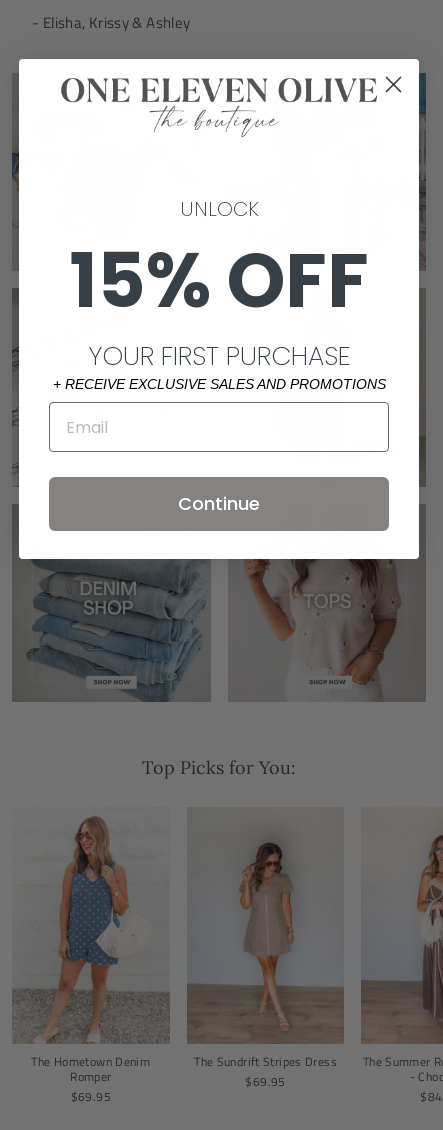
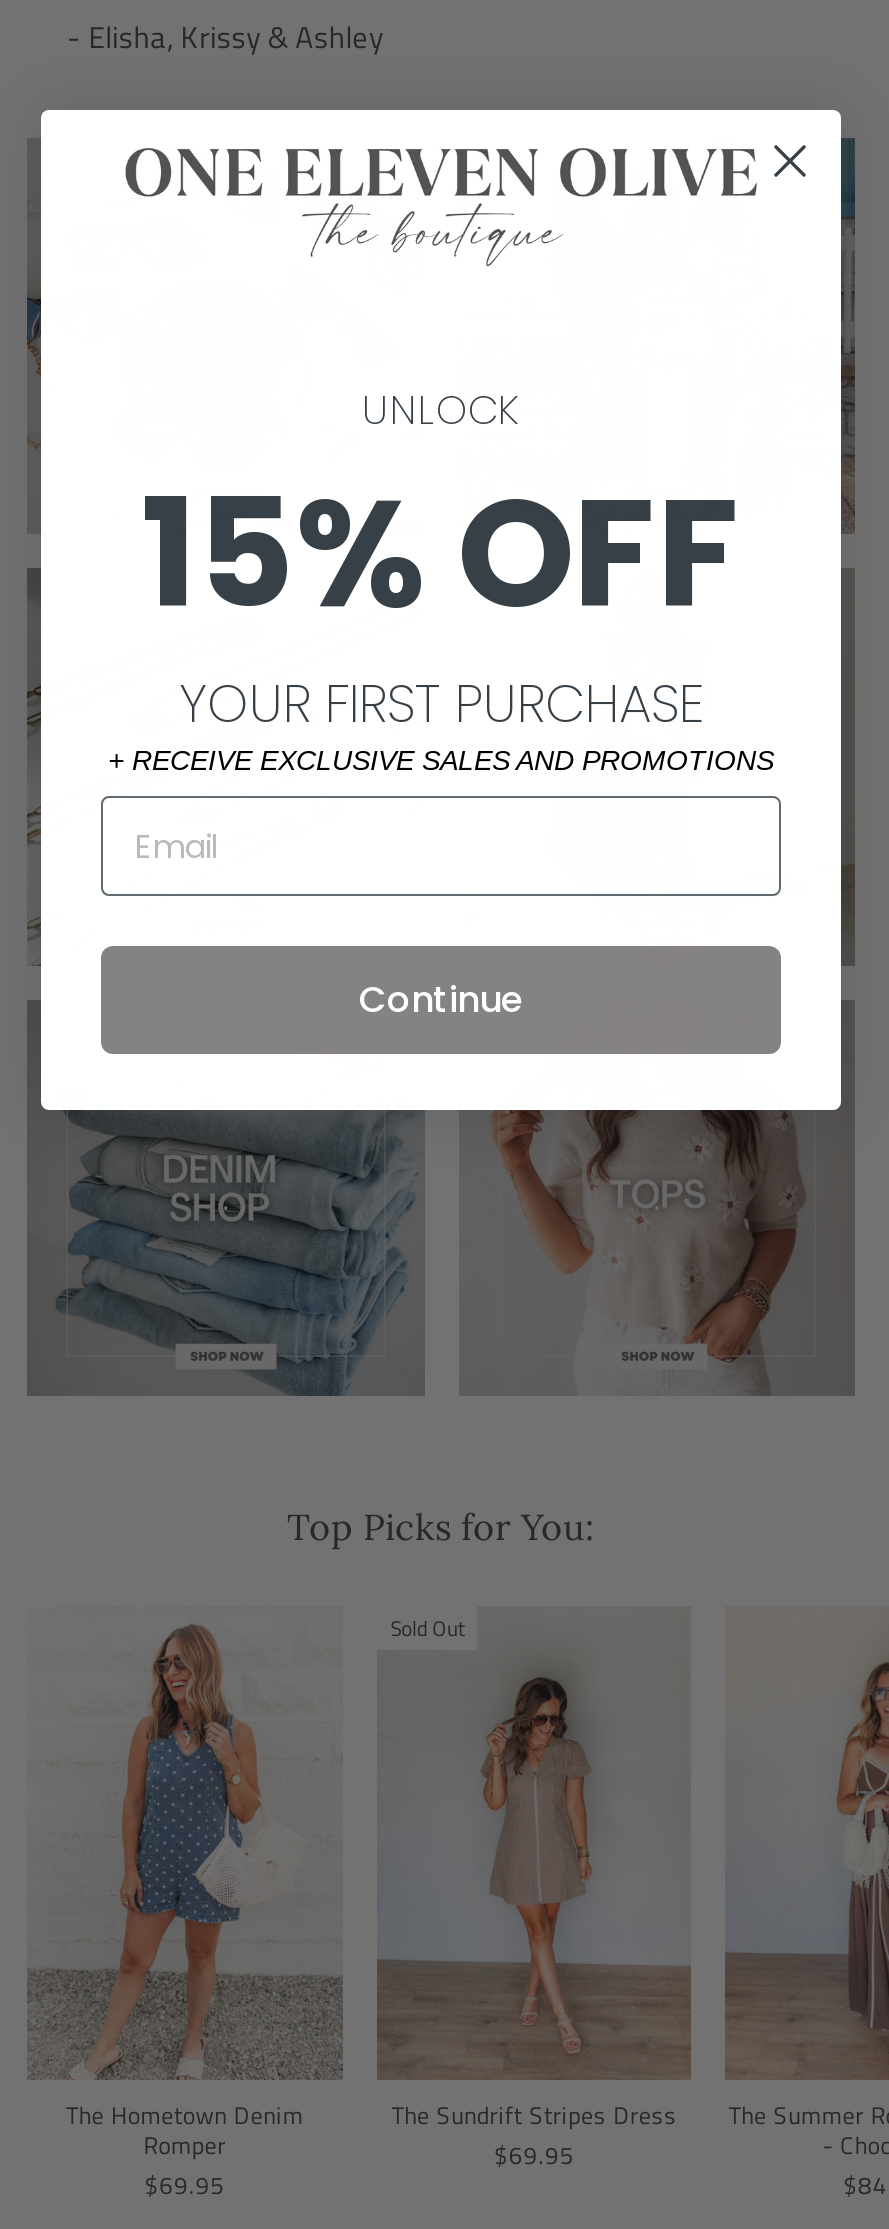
+ Sold Out
